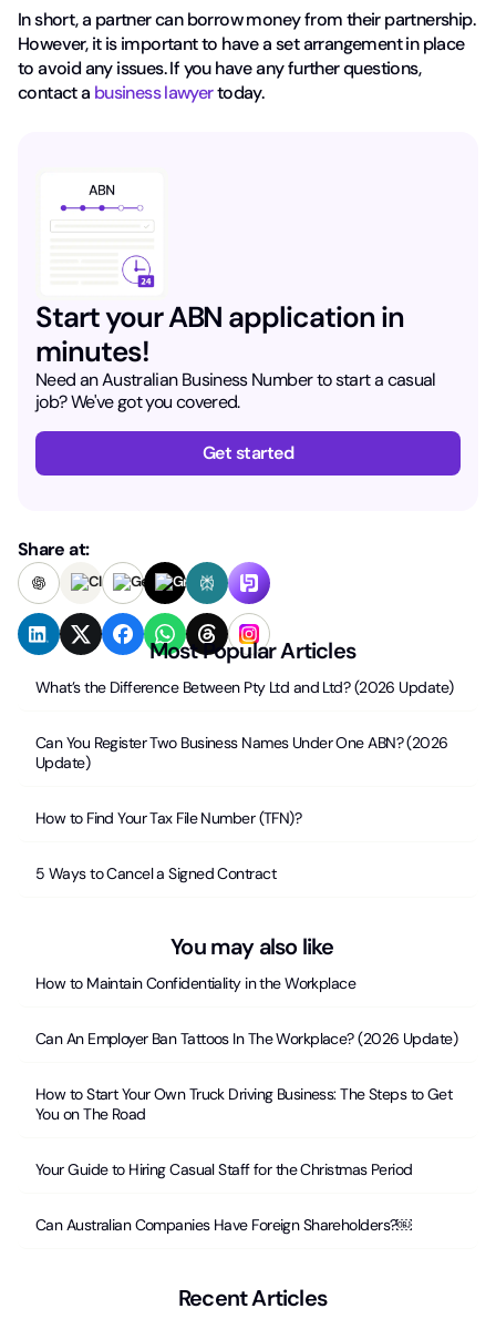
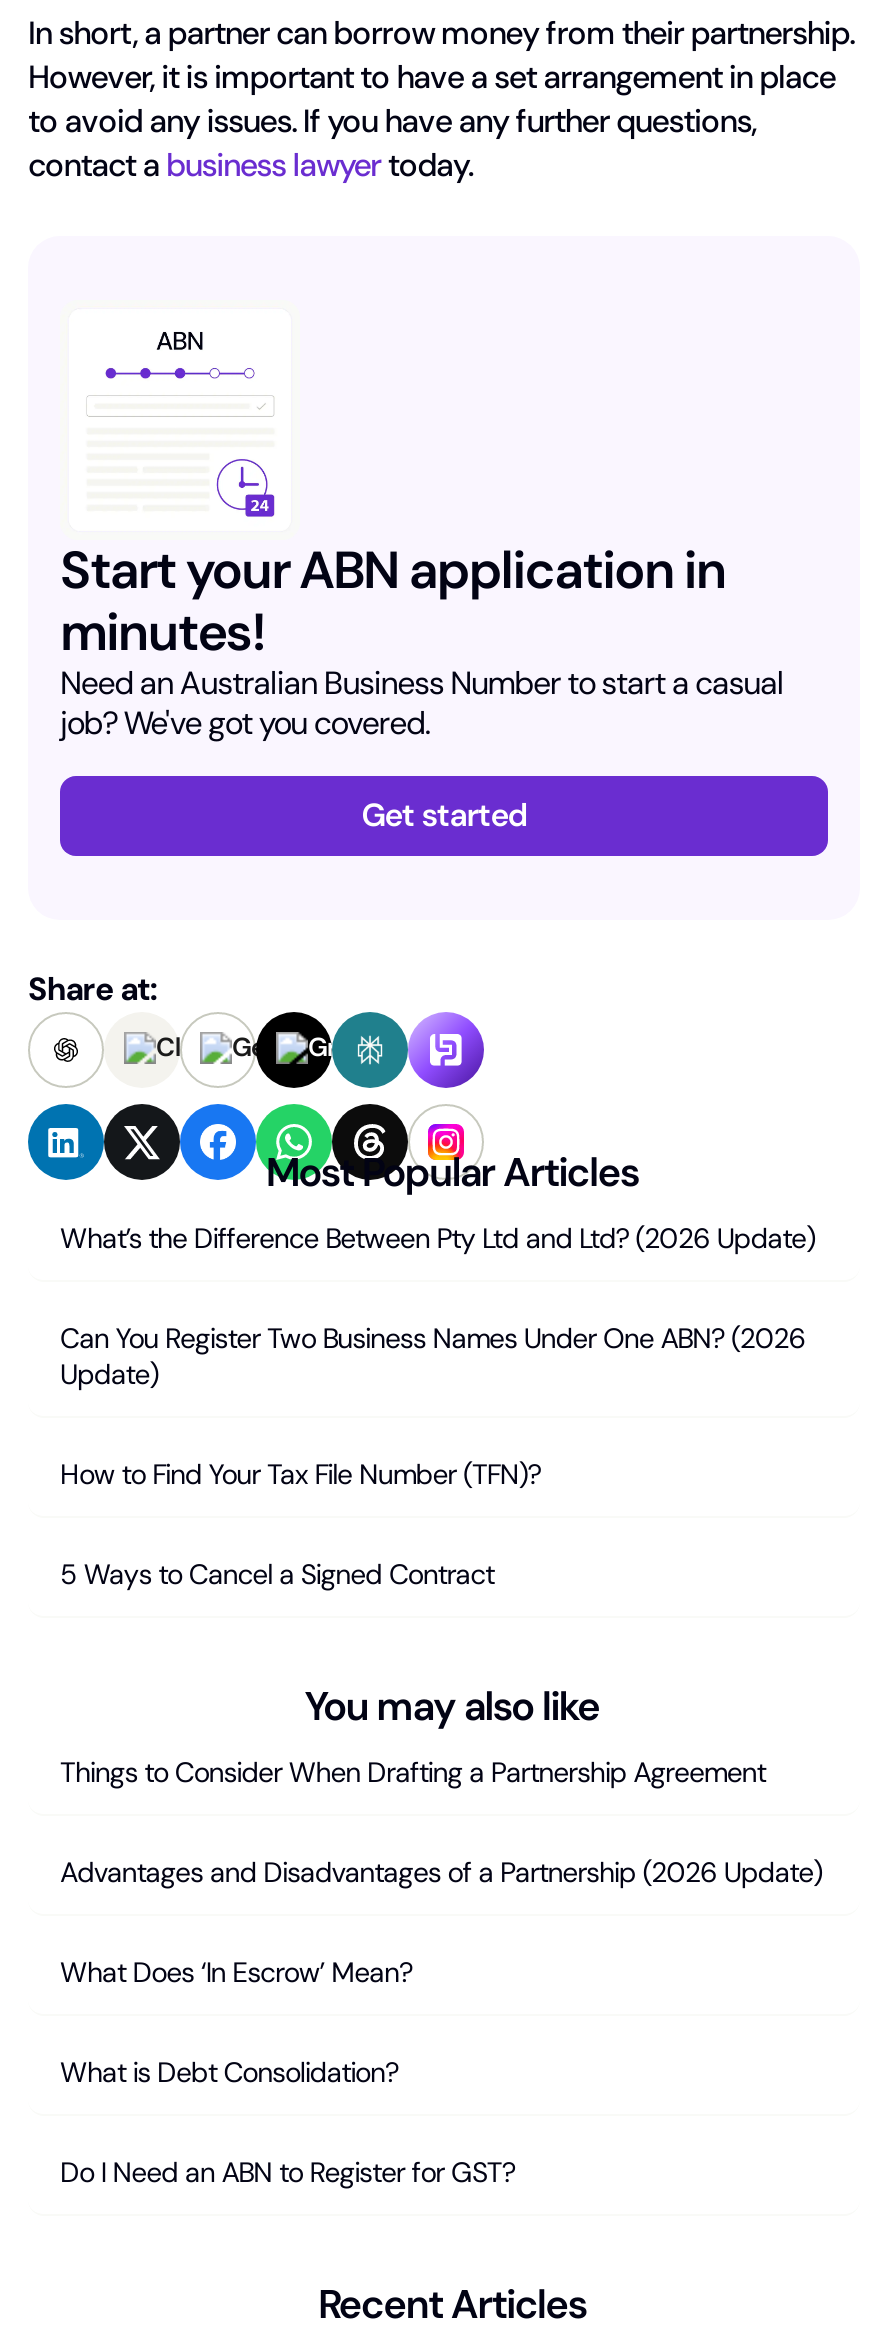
- How to Maintain Confidentiality in the Workplace
+ Things to Consider When Drafting a Partnership Agreement

- Can An Employer Ban Tattoos In The Workplace? (2026 Update)
+ Advantages and Disadvantages of a Partnership (2026 Update)

- How to Start Your Own Truck Driving Business: The Steps to Get
- You on The Road
+ What Does ‘In Escrow’ Mean?

- Your Guide to Hiring Casual Staff for the Christmas Period
+ What is Debt Consolidation?

- Can Australian Companies Have Foreign Shareholders?￼
+ Do I Need an ABN to Register for GST?
